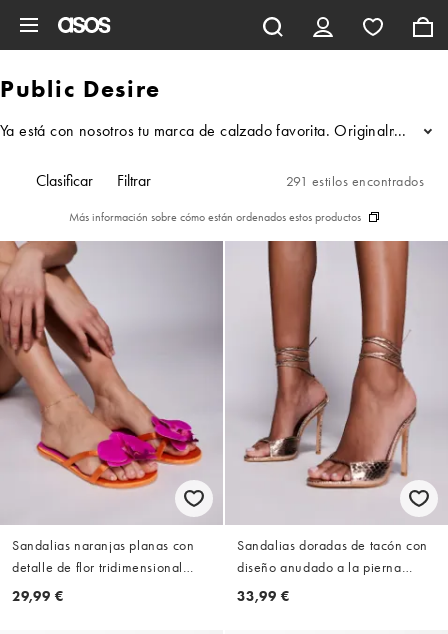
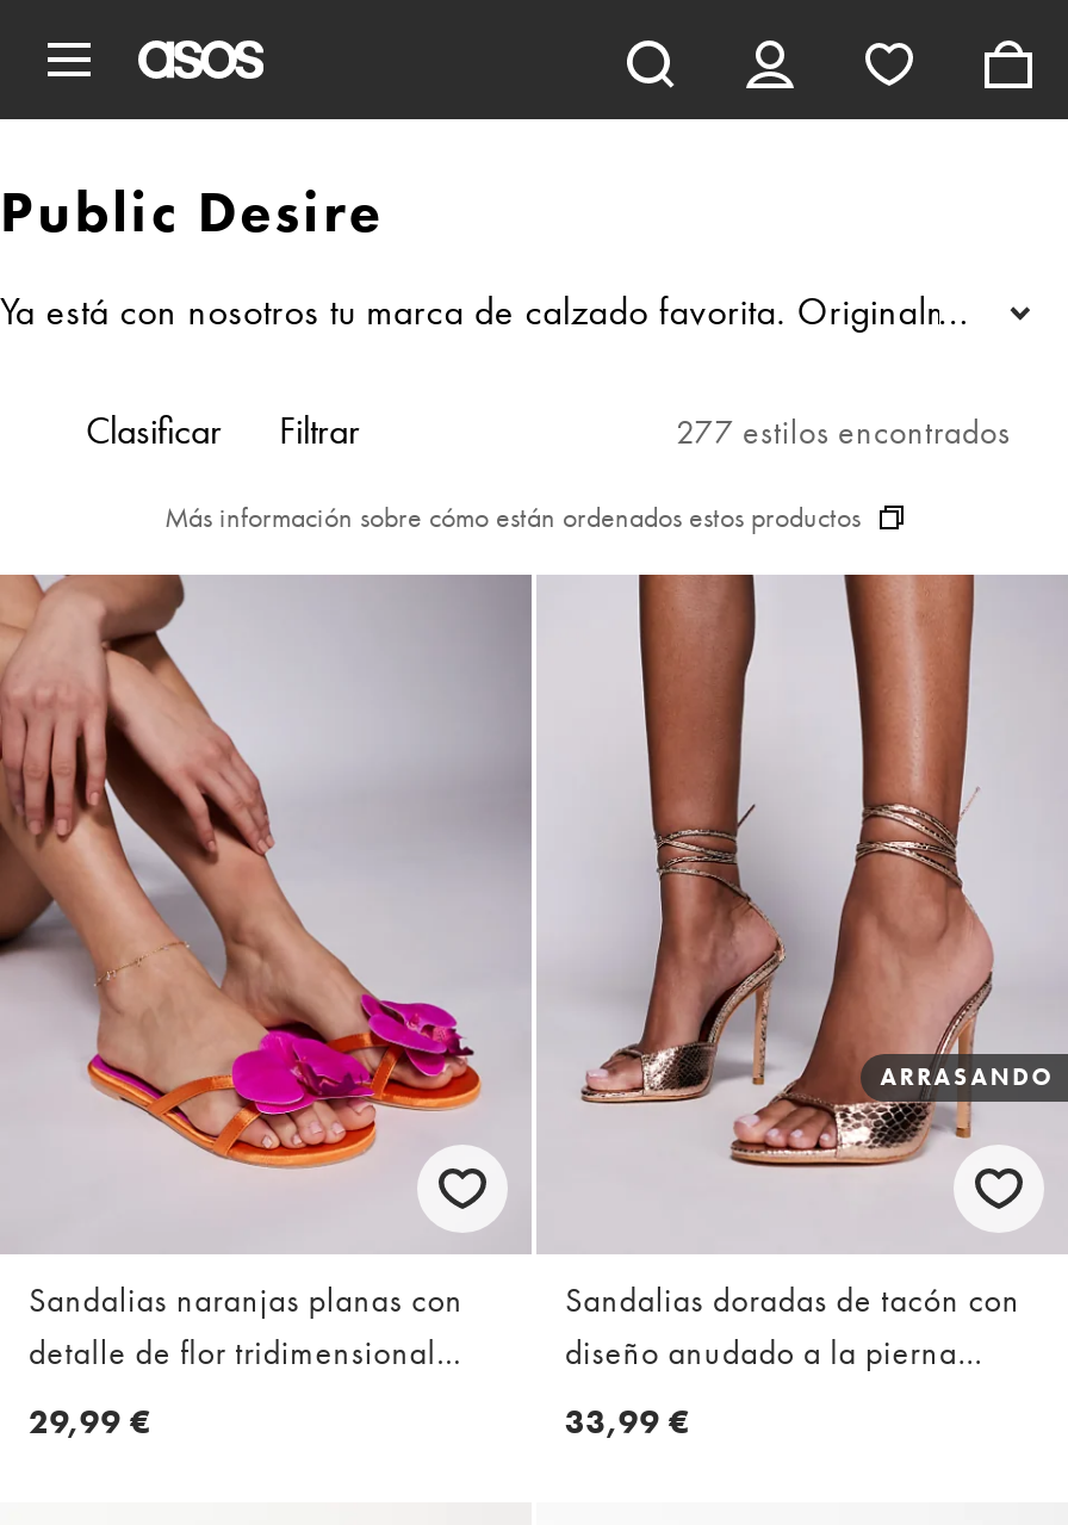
- 291 estilos encontrados
+ 277 estilos encontrados

+ ARRASANDO
